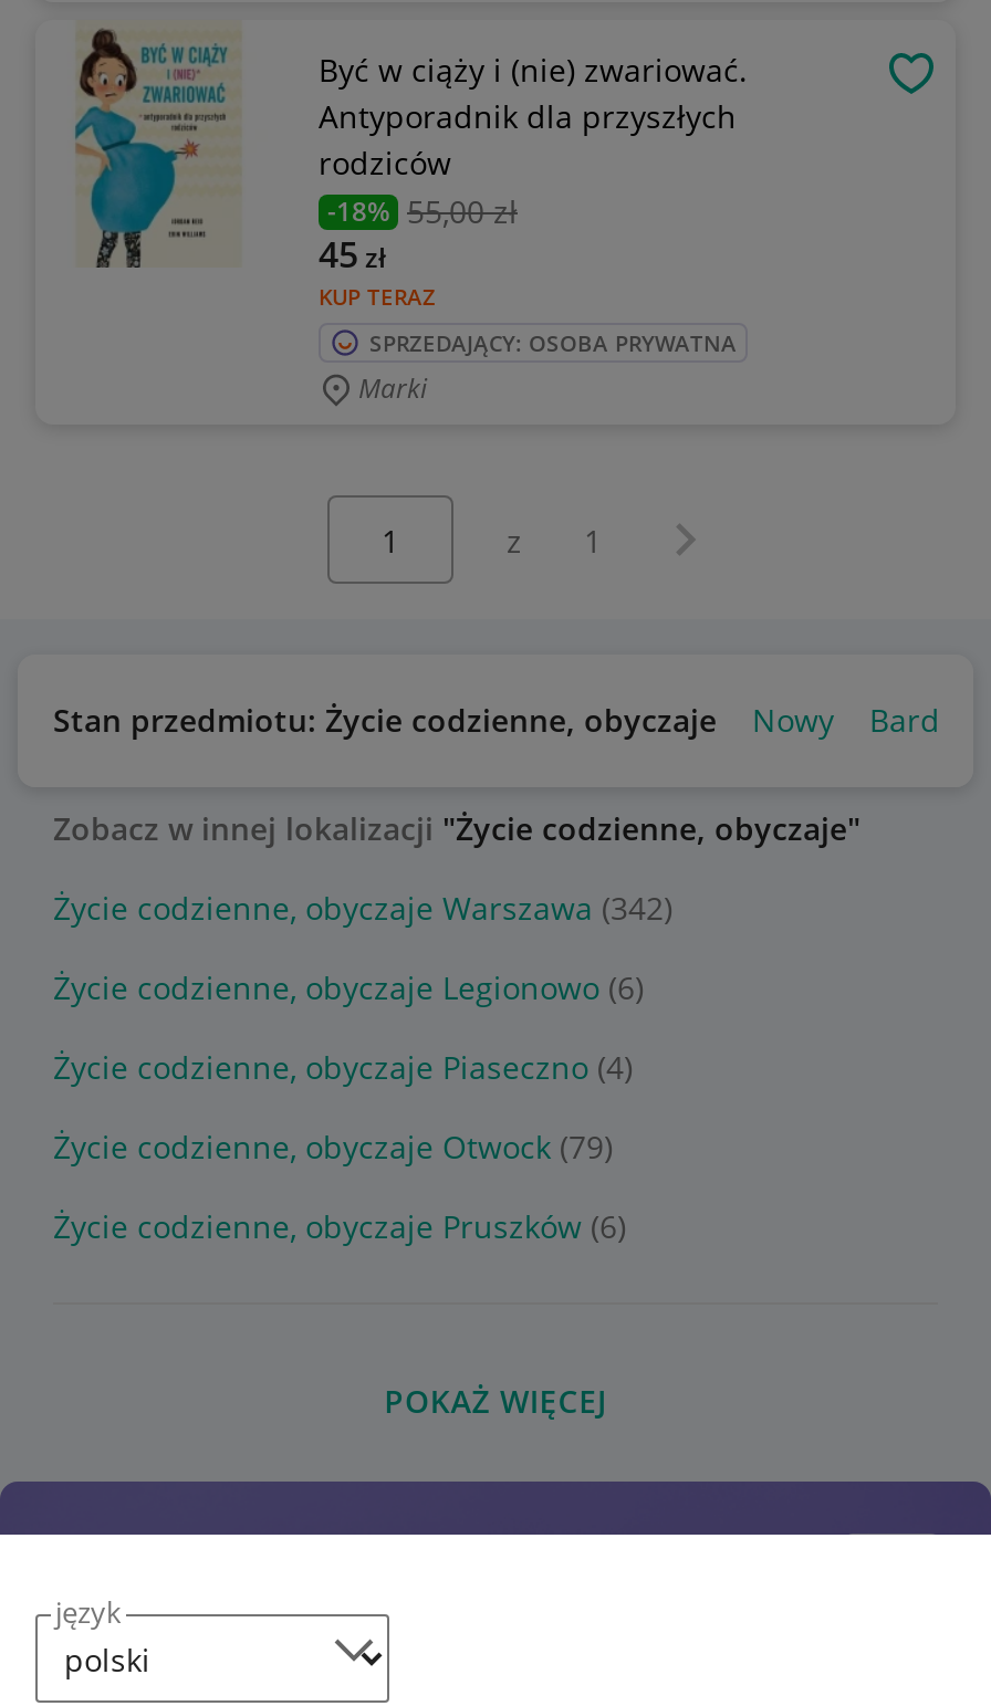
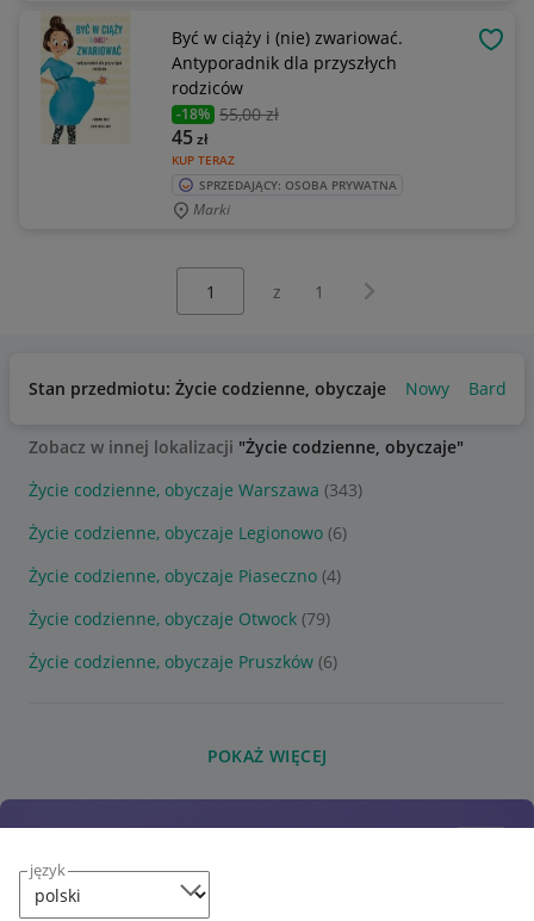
- Życie codzienne, obyczaje Warszawa (342)
+ Życie codzienne, obyczaje Warszawa (343)
